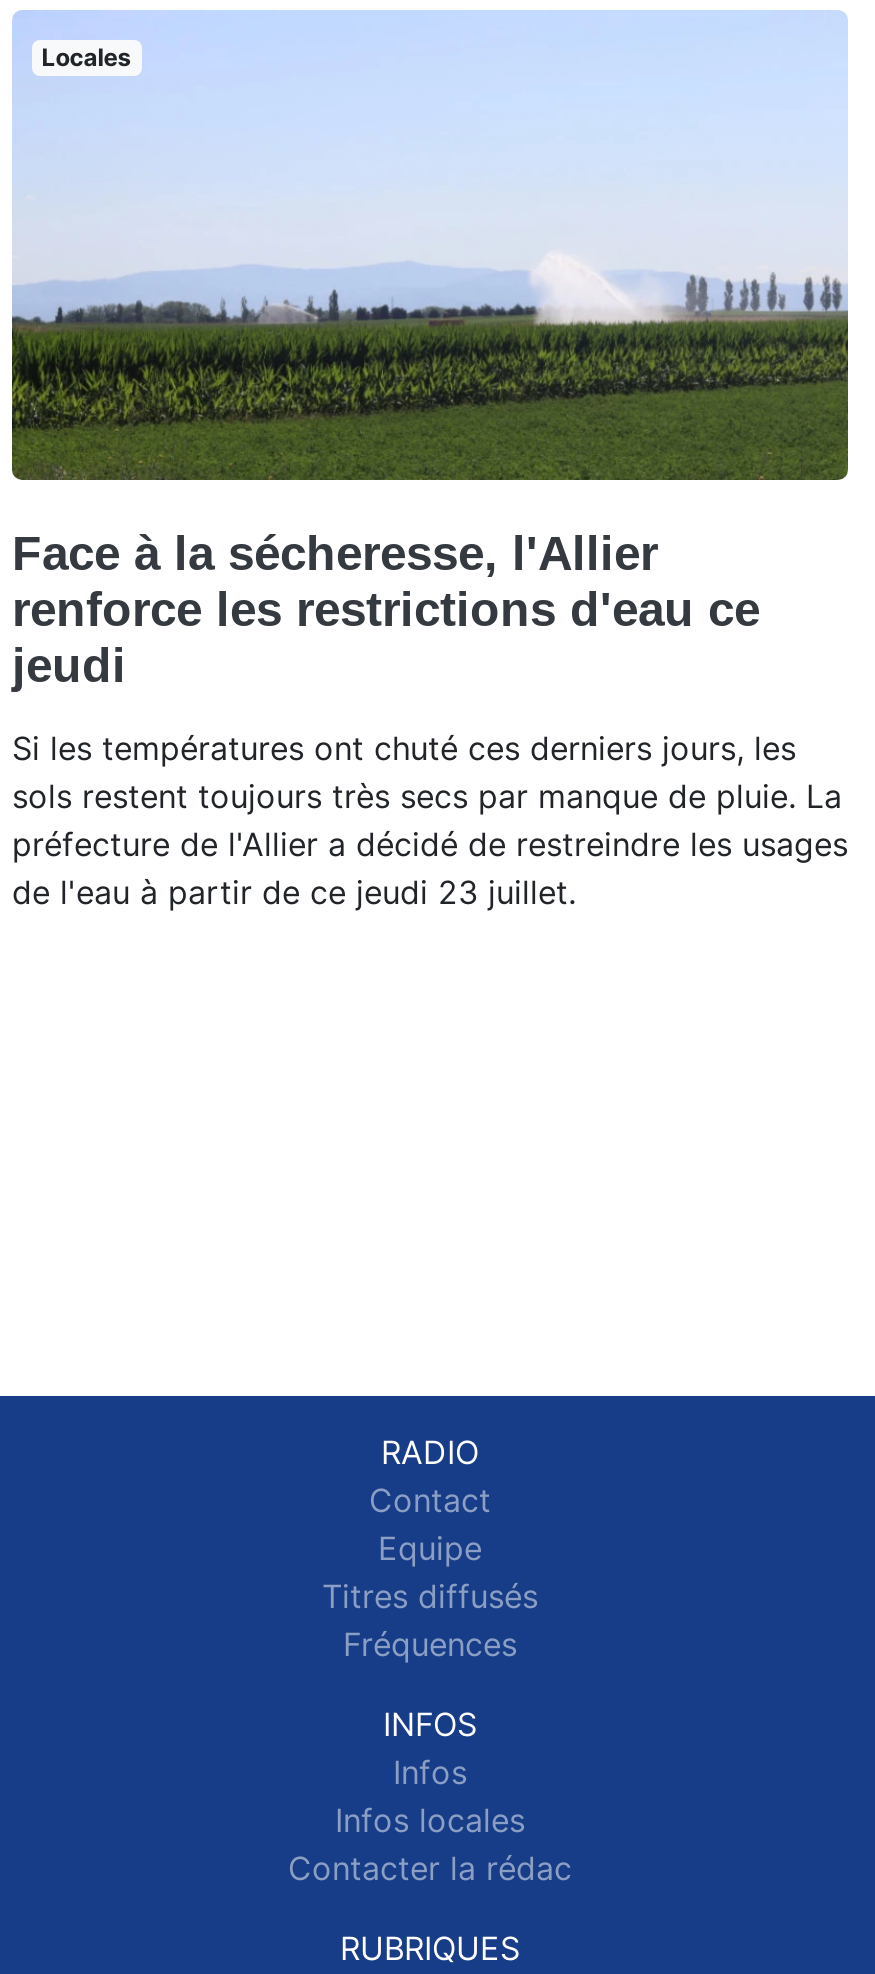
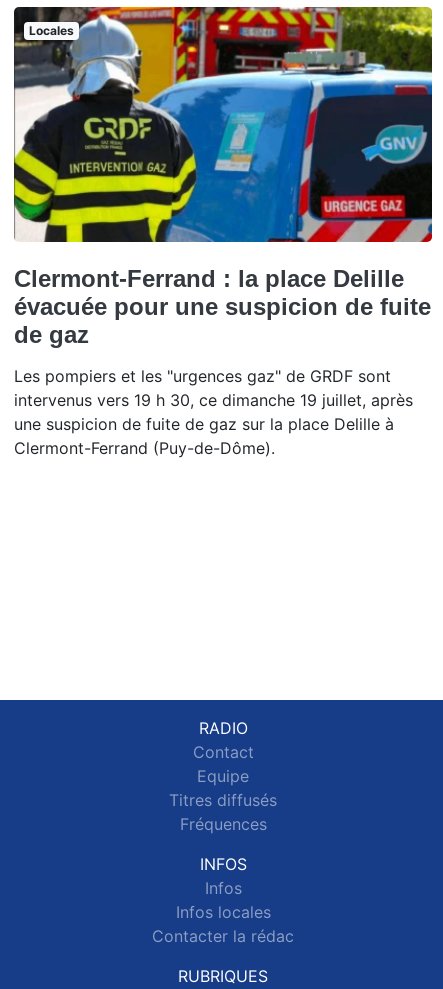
- [image]
- Face à la sécheresse, l'Allier
- renforce les restrictions d'eau ce
- jeudi
+ [image]
+ Clermont-Ferrand : la place Delille
+ évacuée pour une suspicion de fuite
+ de gaz

- Si les températures ont chuté ces derniers jours, les
- sols restent toujours très secs par manque de pluie. La
- préfecture de l'Allier a décidé de restreindre les usages
- de l'eau à partir de ce jeudi 23 juillet.
+ Les pompiers et les "urgences gaz" de GRDF sont
+ intervenus vers 19 h 30, ce dimanche 19 juillet, après
+ une suspicion de fuite de gaz sur la place Delille à
+ Clermont-Ferrand (Puy-de-Dôme).
